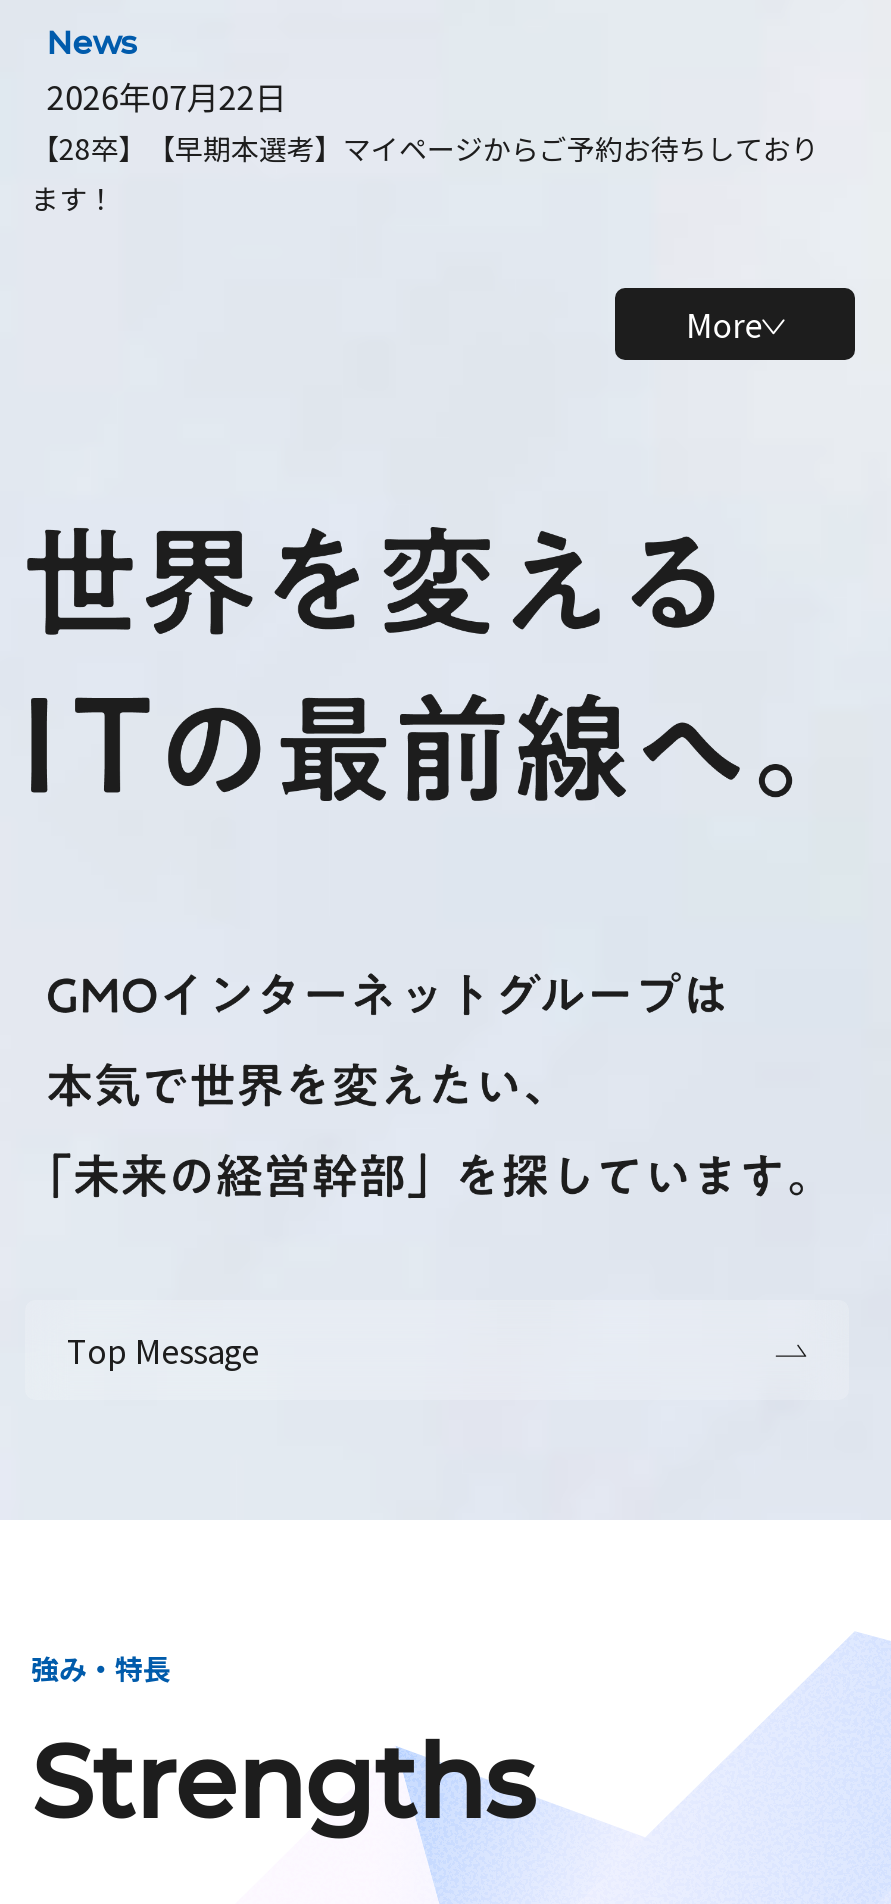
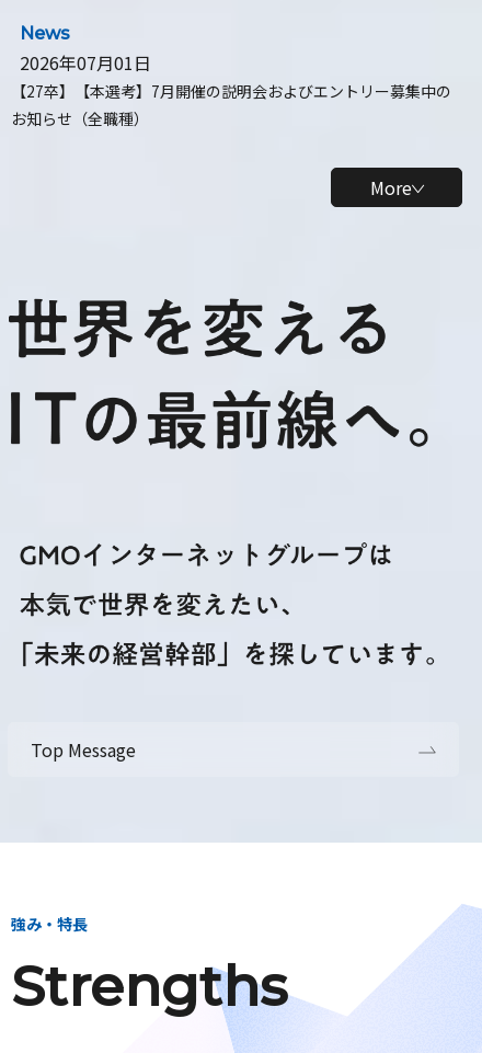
- 2026年07月22日
- 【28卒】【早期本選考】マイページからご予約お待ちしており
- ます！
+ 2026年07月01日
+ 【27卒】【本選考】7月開催の説明会およびエントリー募集中の
+ お知らせ（全職種）
